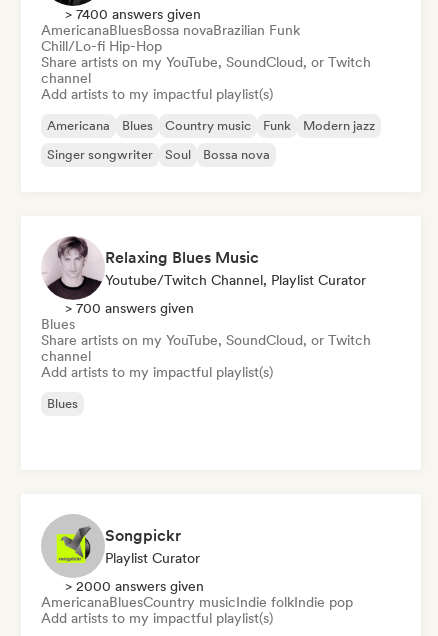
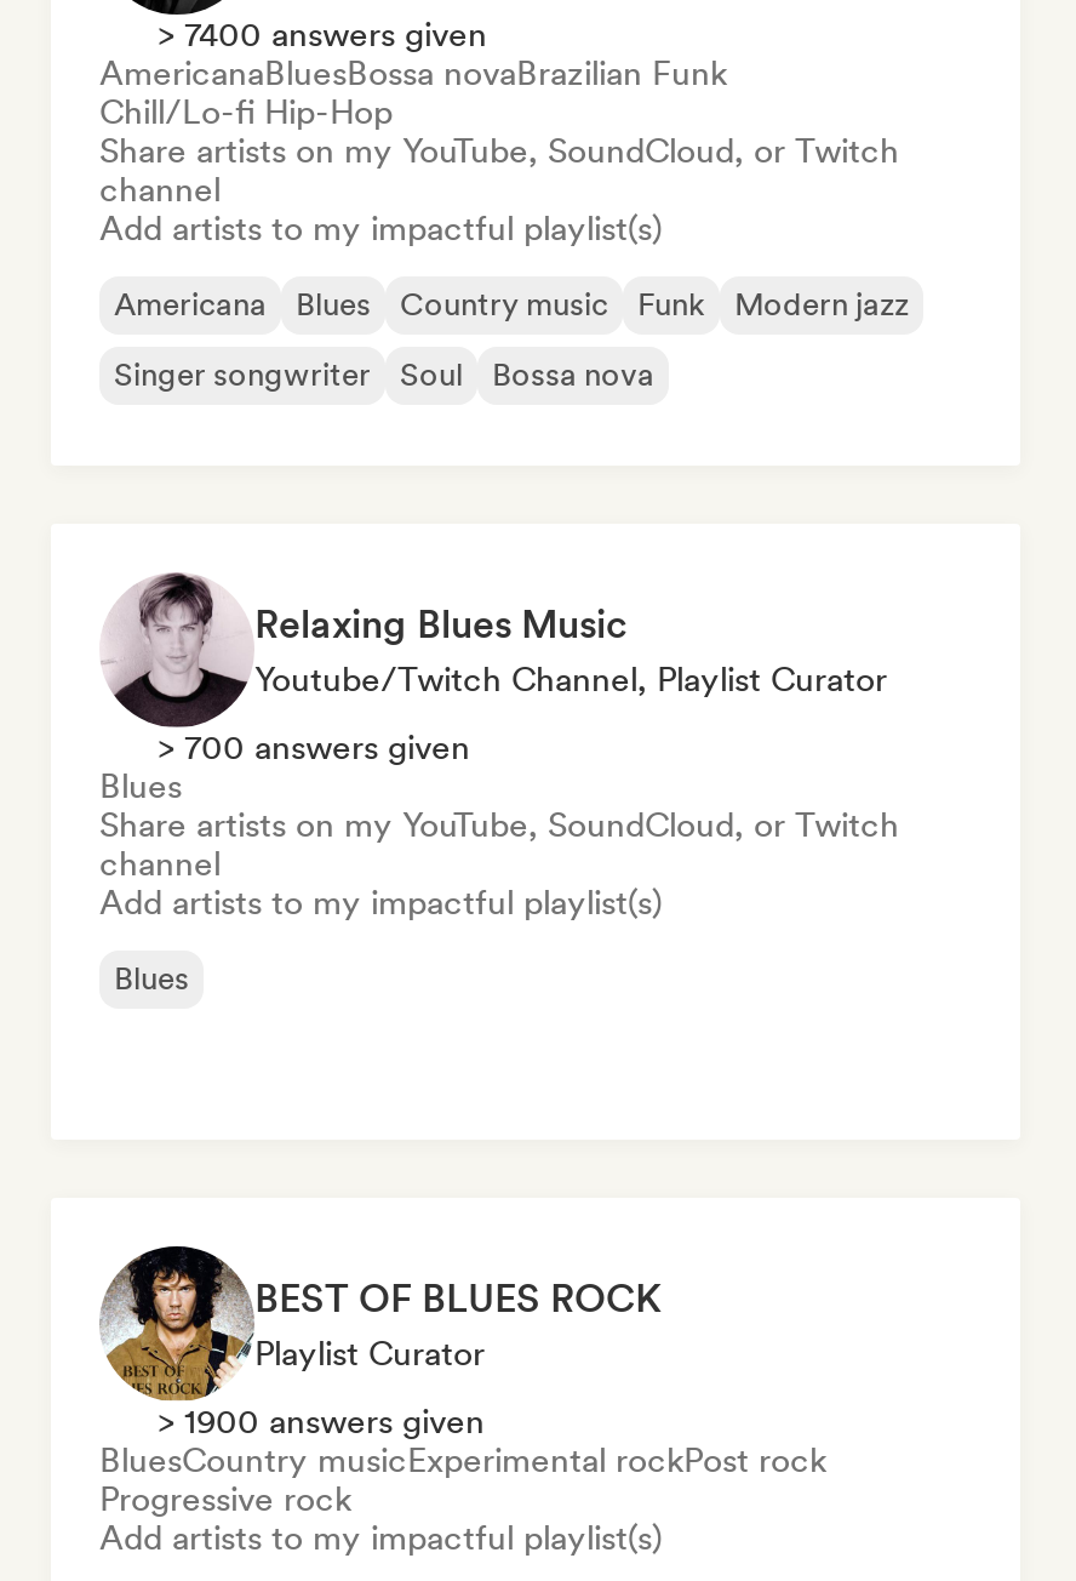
- [image]
- Songpickr
+ [image]
+ BEST OF BLUES ROCK

- > 2000 answers given
- AmericanaBluesCountry musicIndie folkIndie pop
+ > 1900 answers given
+ BluesCountry musicExperimental rockPost rock
+ Progressive rock
